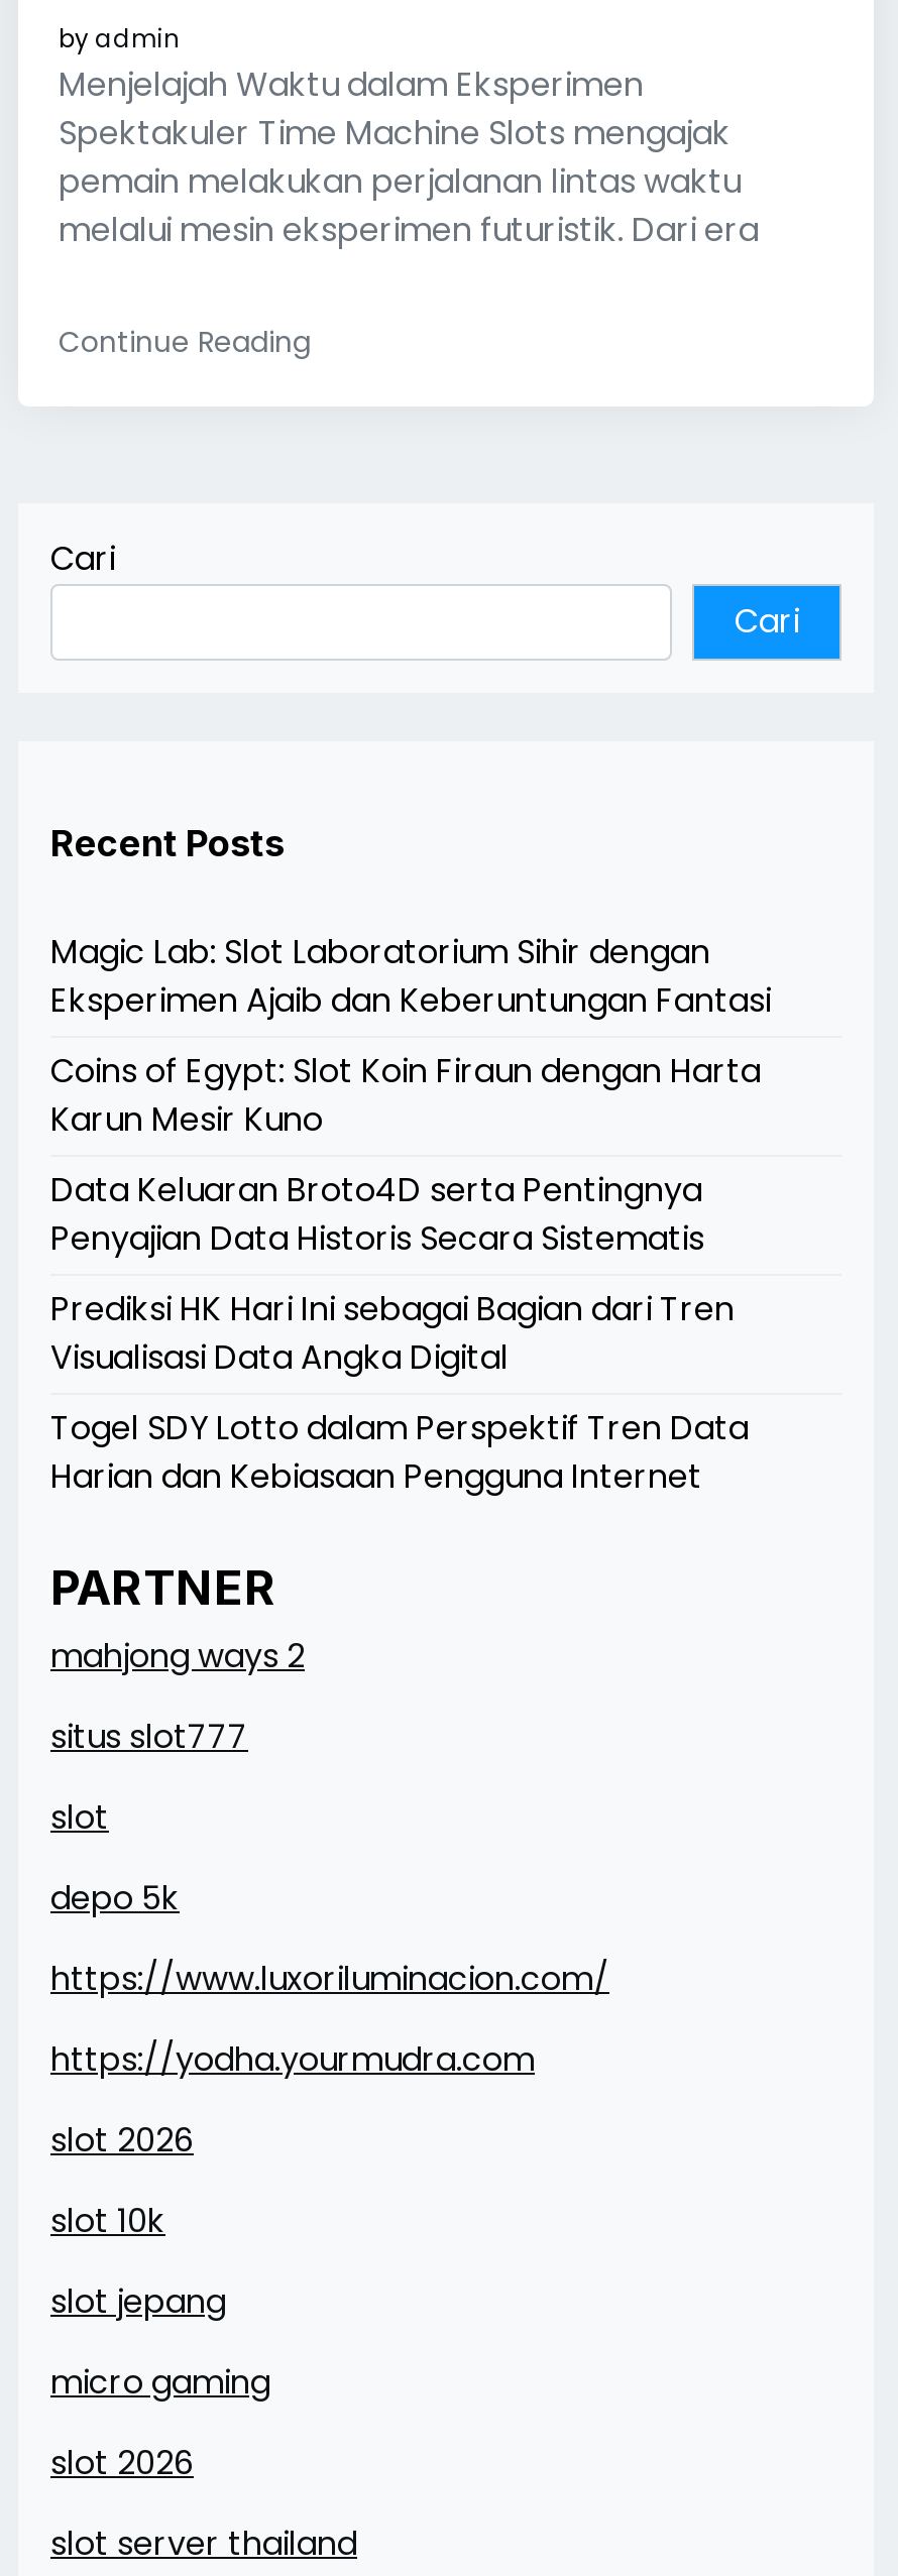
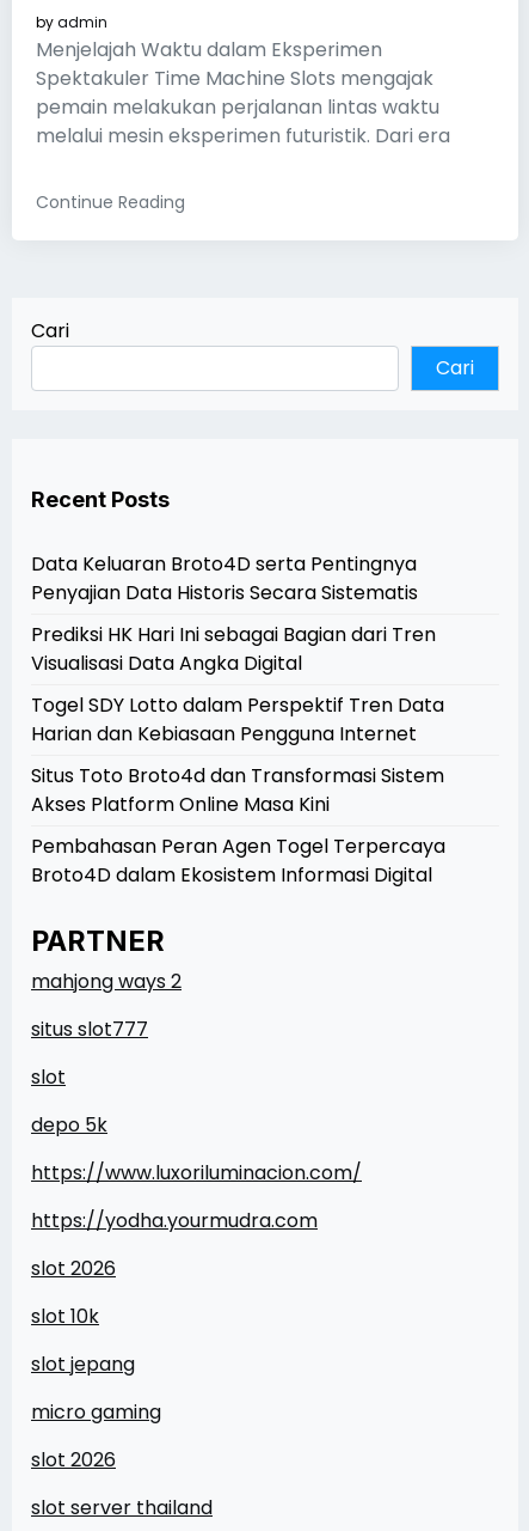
- Magic Lab: Slot Laboratorium Sihir dengan
- Eksperimen Ajaib dan Keberuntungan Fantasi
- Coins of Egypt: Slot Koin Firaun dengan Harta
- Karun Mesir Kuno

moved up: Data Keluaran Broto4D serta Pentingnya | Penyajian Data Historis Secara Sistematis | Prediksi HK Hari Ini sebagai Bagian dari Tren | Visualisasi Data Angka Digital | Togel SDY Lotto dalam Perspektif Tren Data | Harian dan Kebiasaan Pengguna Internet

+ Situs Toto Broto4d dan Transformasi Sistem
+ Akses Platform Online Masa Kini
+ Pembahasan Peran Agen Togel Terpercaya
+ Broto4D dalam Ekosistem Informasi Digital
